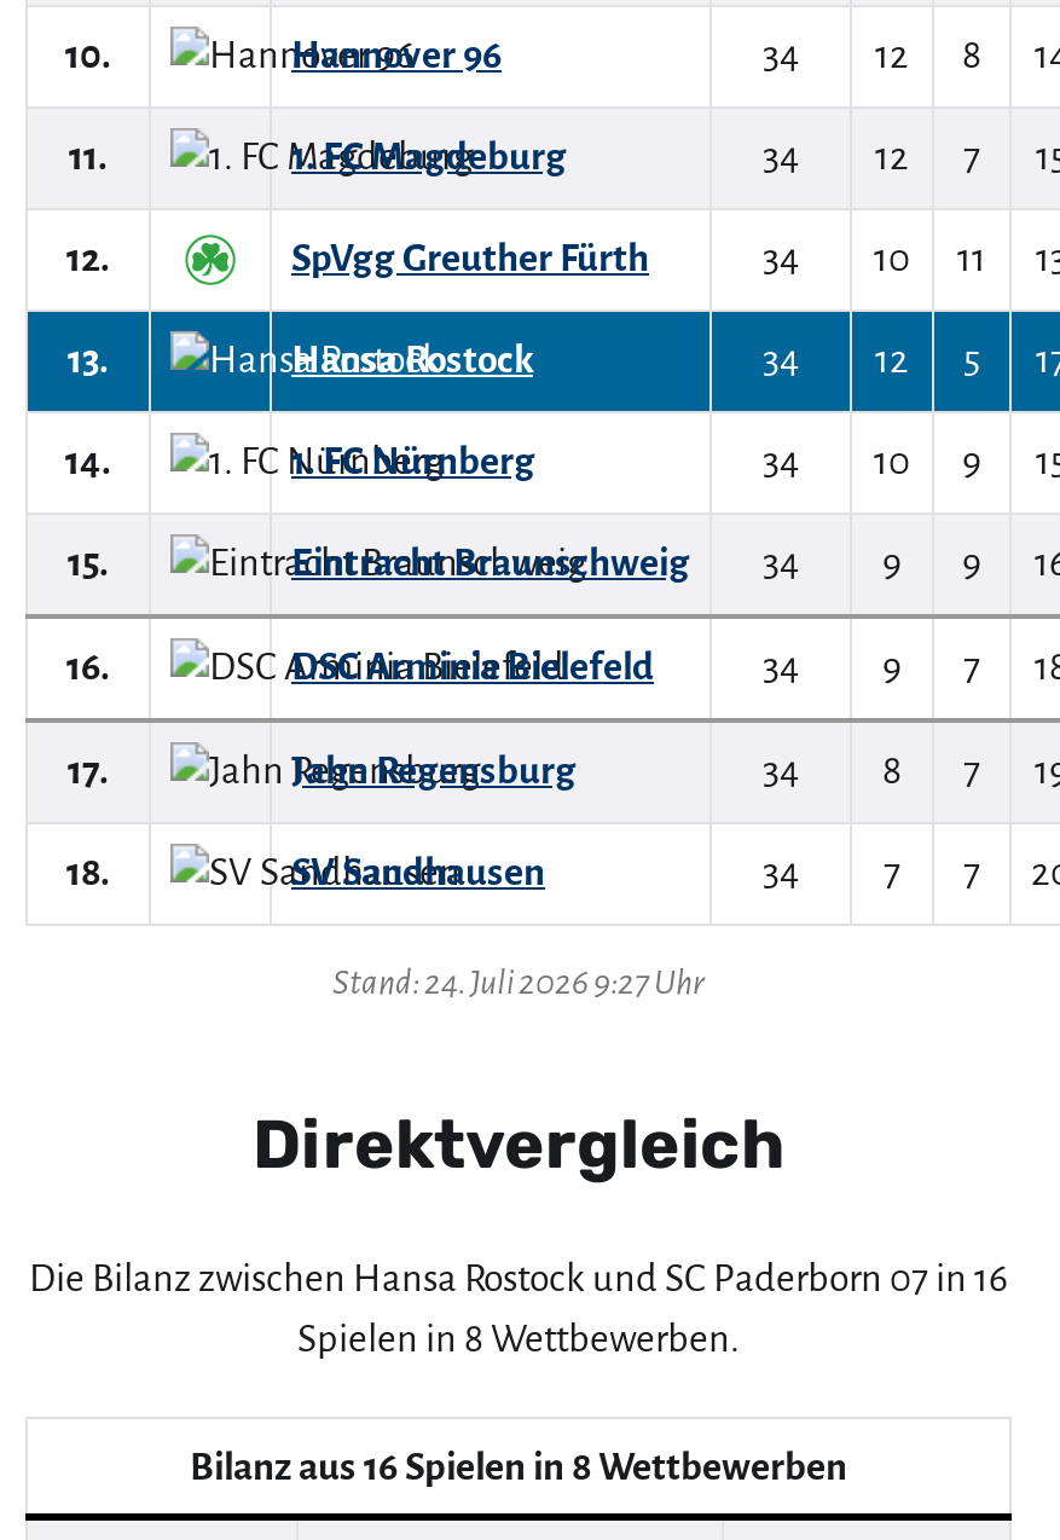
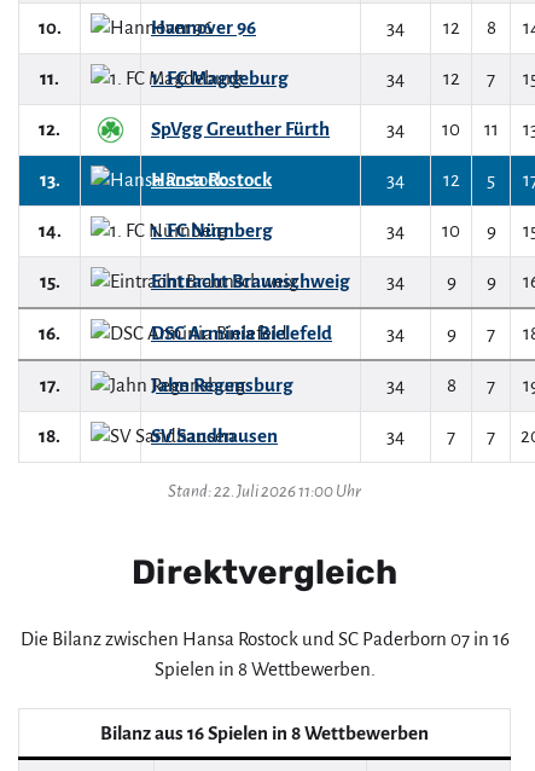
- Stand: 24. Juli 2026 9:27 Uhr
+ Stand: 22. Juli 2026 11:00 Uhr
